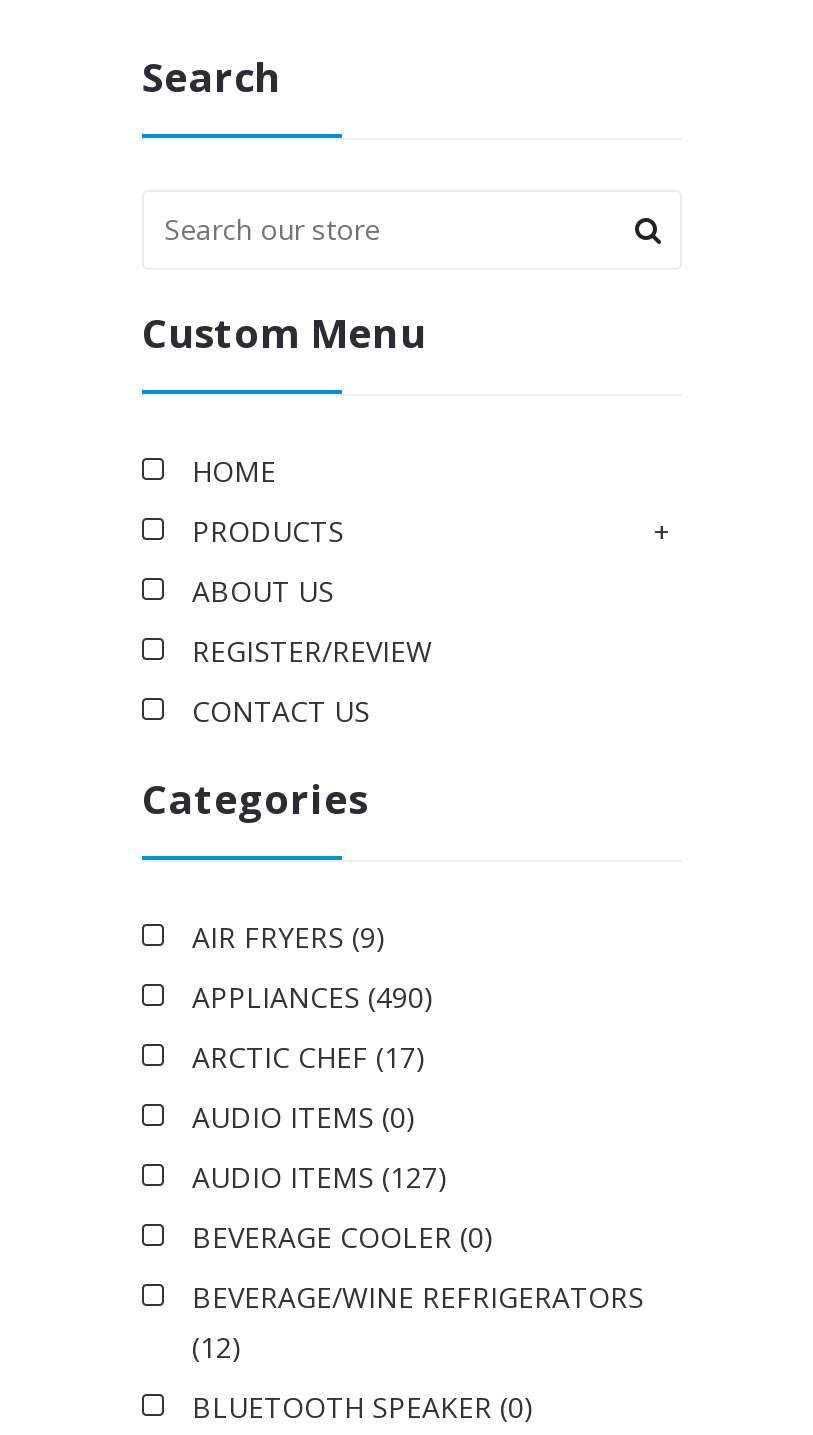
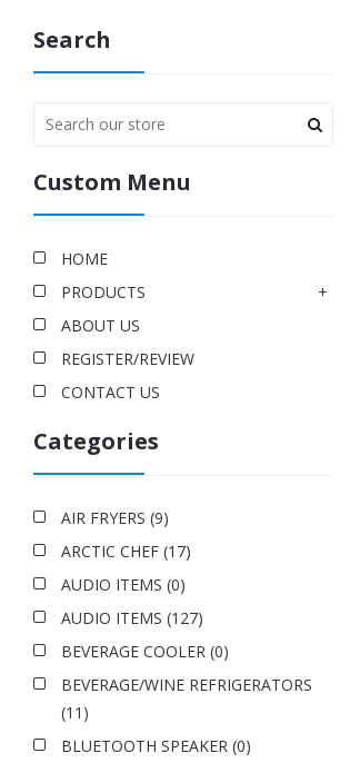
- APPLIANCES (490)

- (12)
+ (11)
